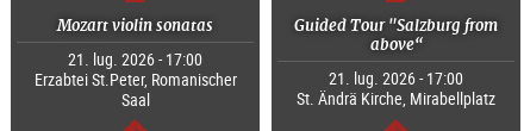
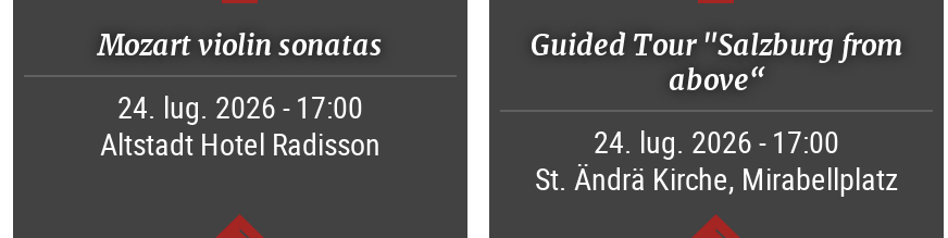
- 21. lug. 2026 - 17:00
- Erzabtei St.Peter, Romanischer
- Saal
+ 24. lug. 2026 - 17:00
+ Altstadt Hotel Radisson

- 21. lug. 2026 - 17:00
+ 24. lug. 2026 - 17:00
